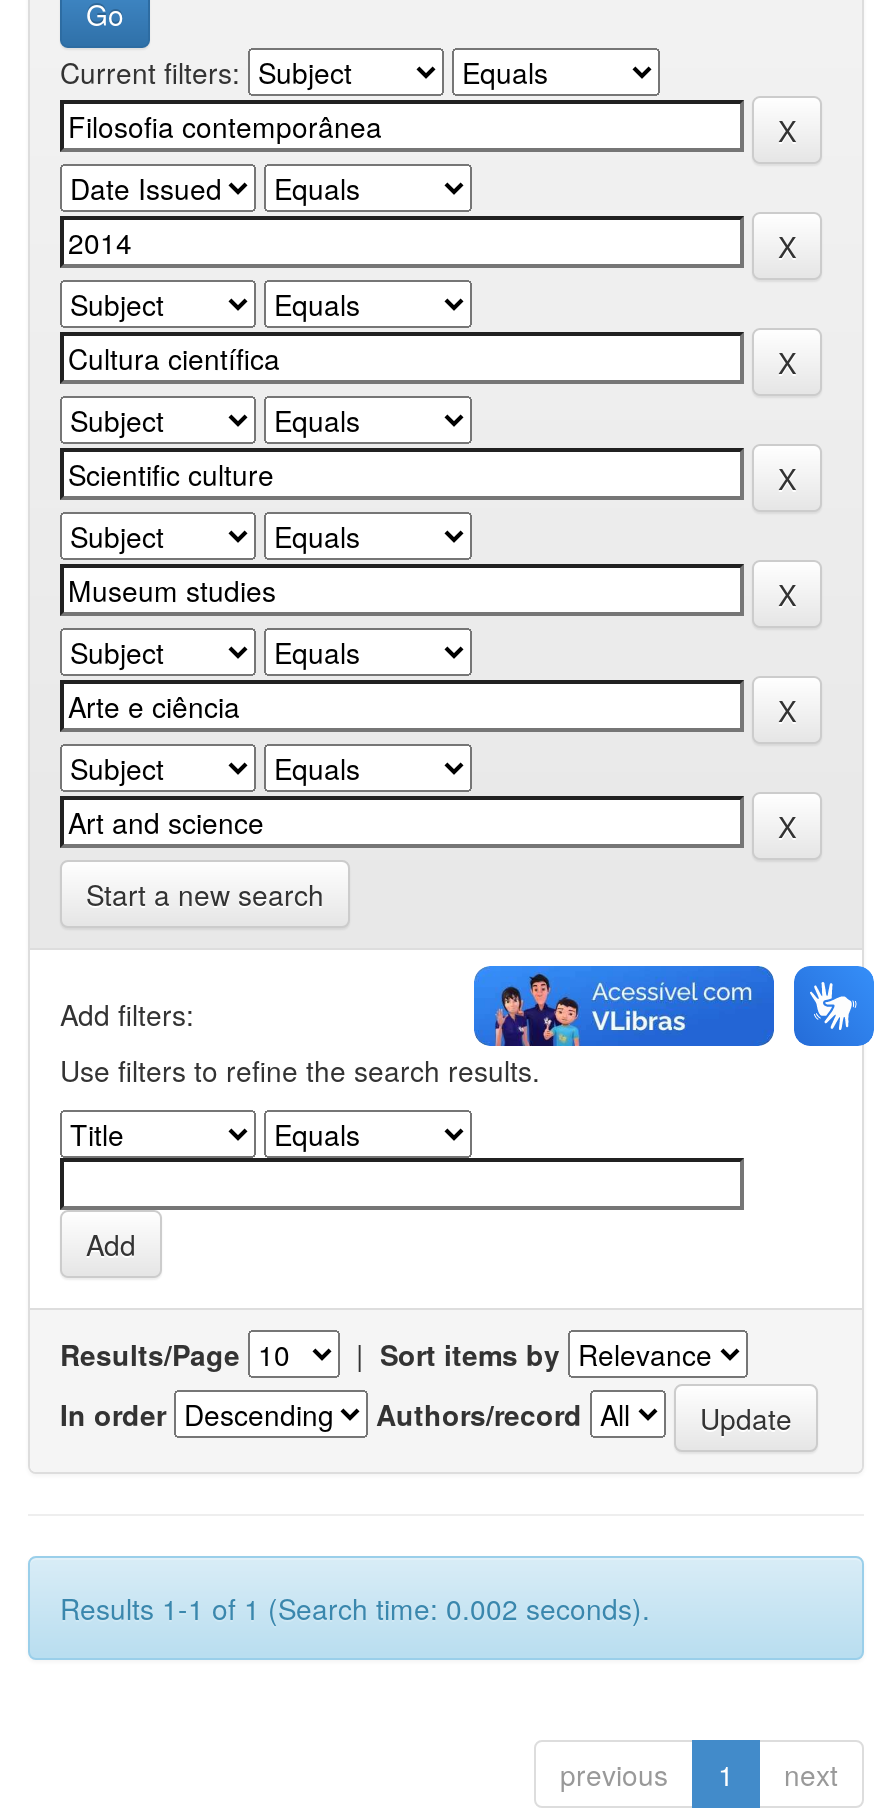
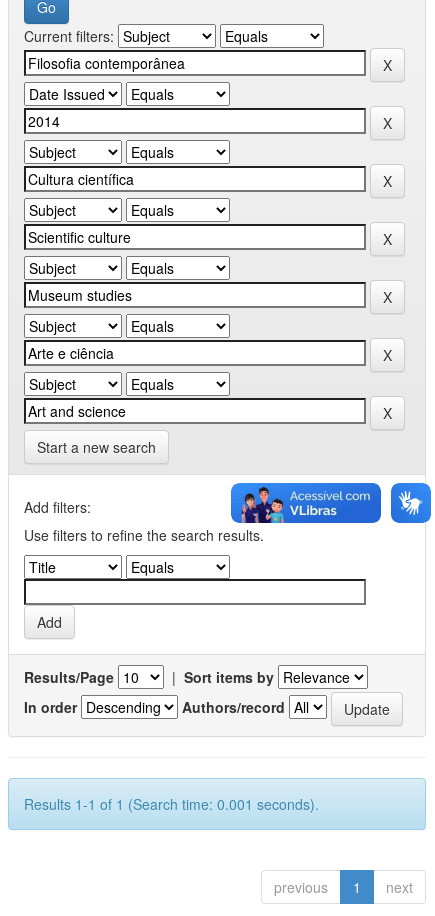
- Results 1-1 of 1 (Search time: 0.002 seconds).
+ Results 1-1 of 1 (Search time: 0.001 seconds).
